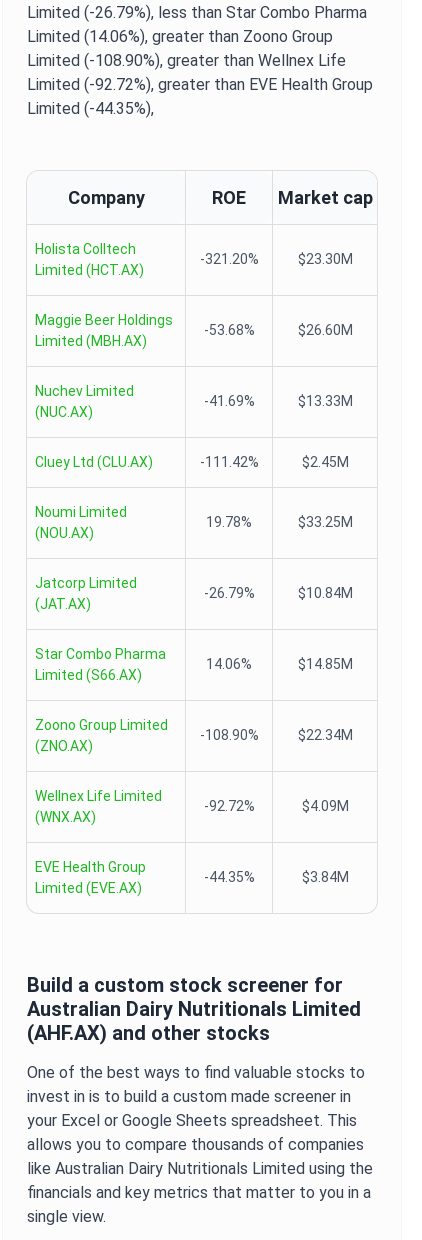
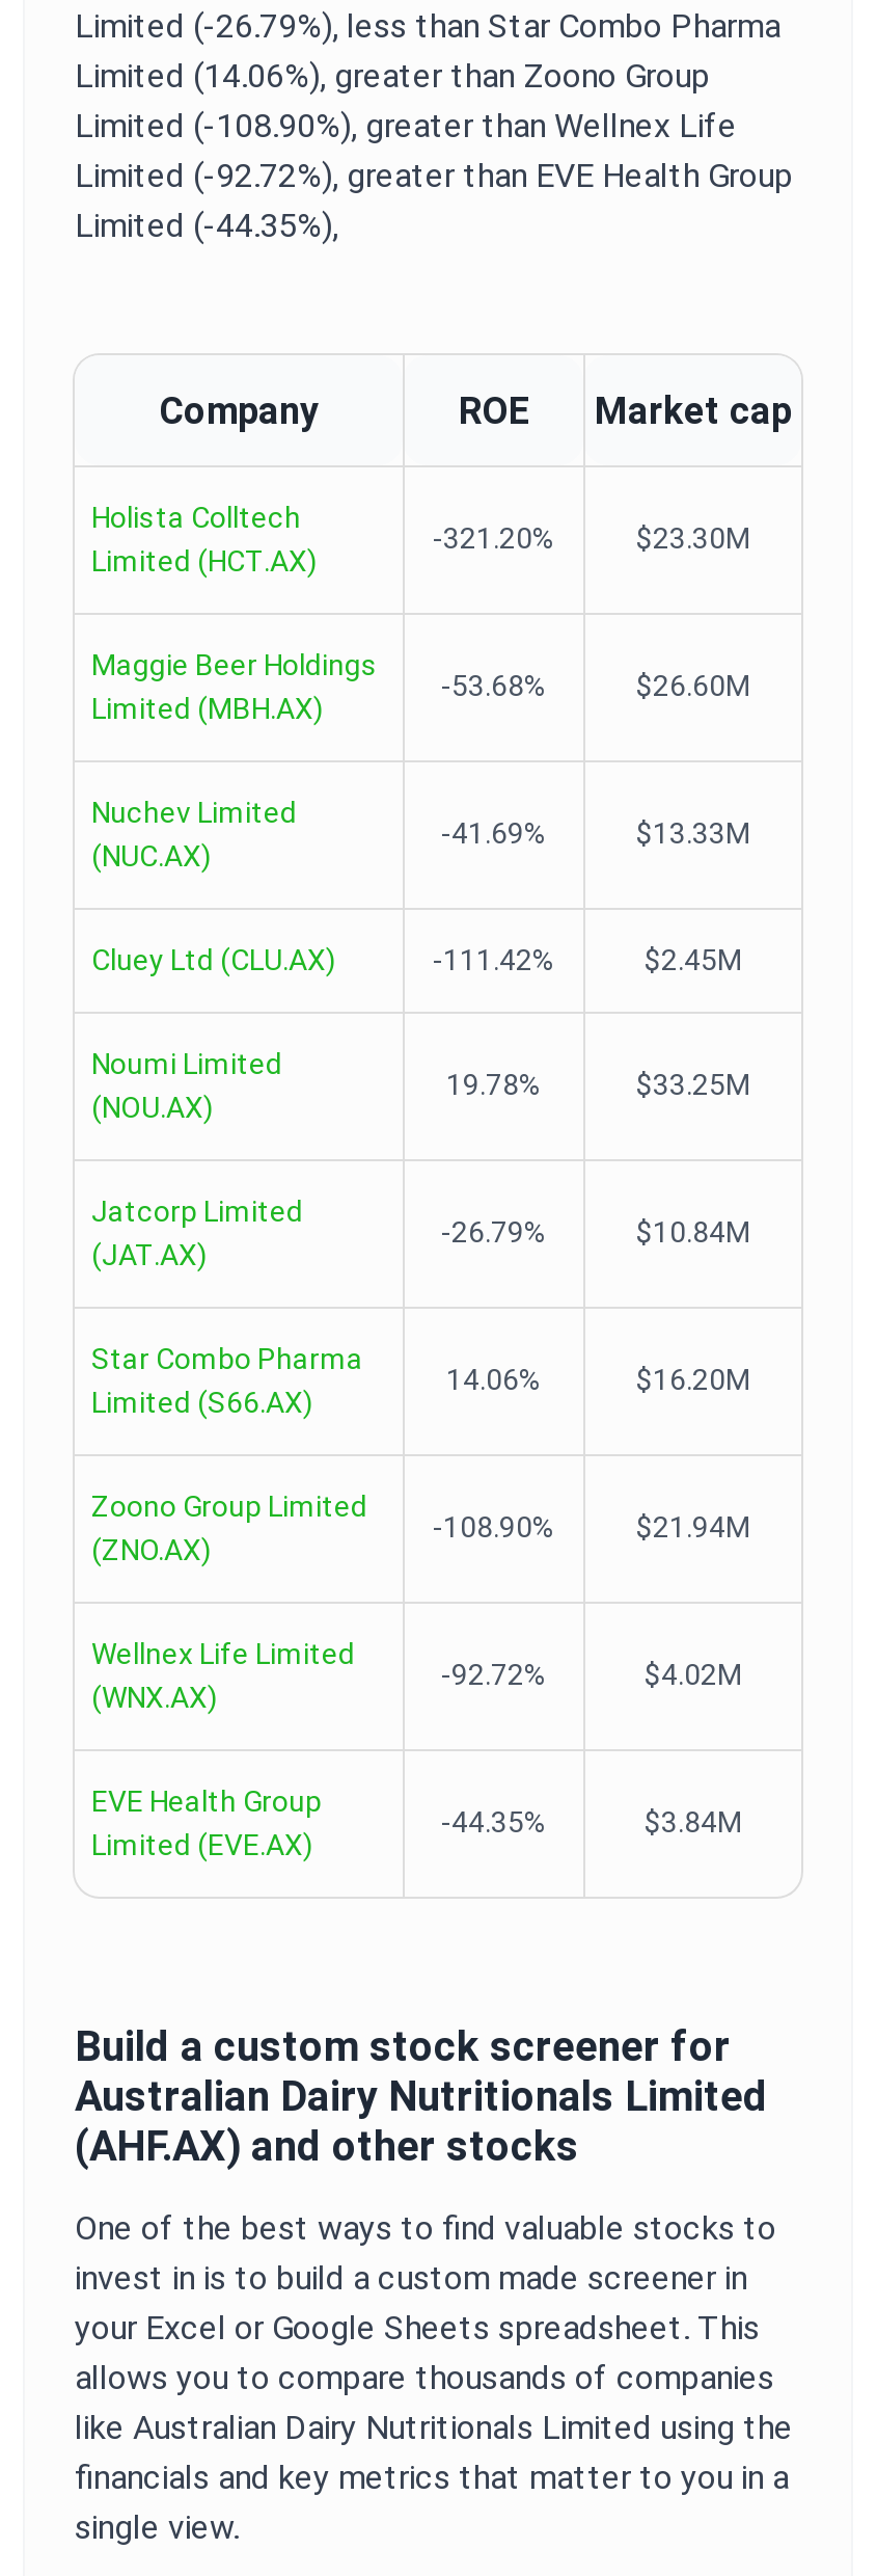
- $14.85M
+ $16.20M

- $22.34M
+ $21.94M

- $4.09M
+ $4.02M
